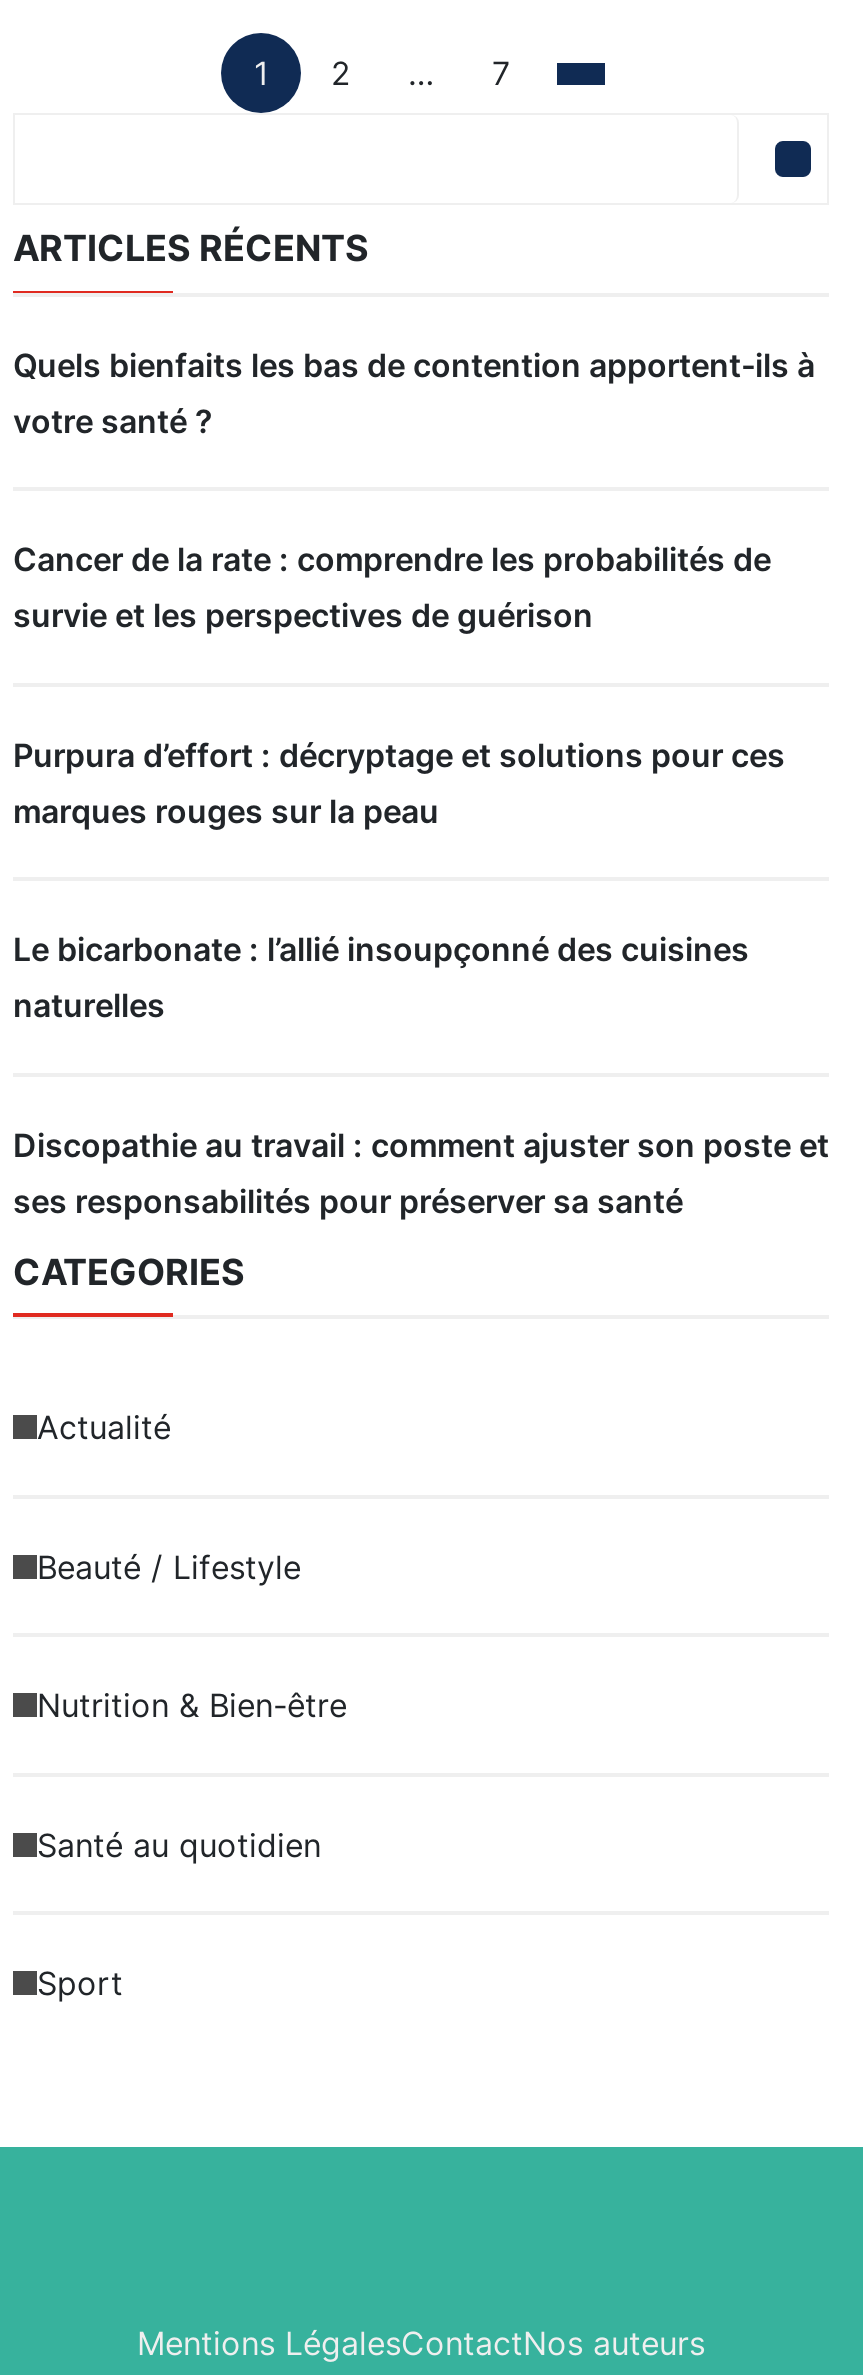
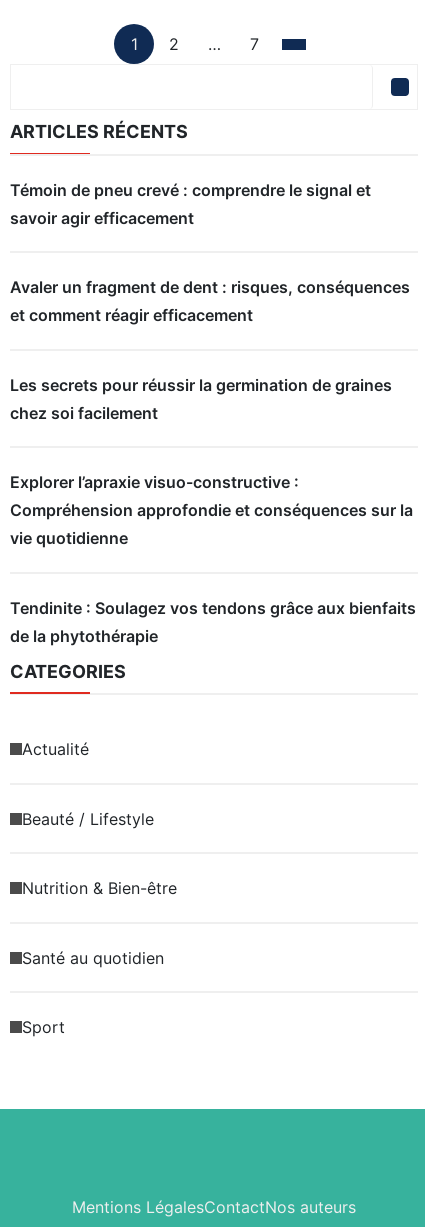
- Quels bienfaits les bas de contention apportent-ils à
- votre santé ?
+ Témoin de pneu crevé : comprendre le signal et
+ savoir agir efficacement

- Cancer de la rate : comprendre les probabilités de
- survie et les perspectives de guérison
+ Avaler un fragment de dent : risques, conséquences
+ et comment réagir efficacement

- Purpura d’effort : décryptage et solutions pour ces
- marques rouges sur la peau
+ Les secrets pour réussir la germination de graines
+ chez soi facilement

- Le bicarbonate : l’allié insoupçonné des cuisines
- naturelles
+ Explorer l’apraxie visuo-constructive :
+ Compréhension approfondie et conséquences sur la
+ vie quotidienne

- Discopathie au travail : comment ajuster son poste et
- ses responsabilités pour préserver sa santé
+ Tendinite : Soulagez vos tendons grâce aux bienfaits
+ de la phytothérapie
